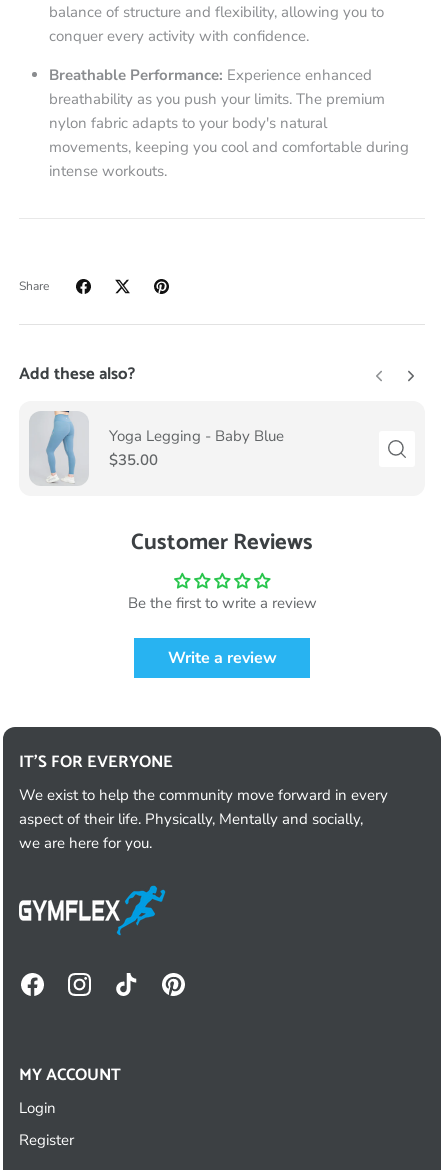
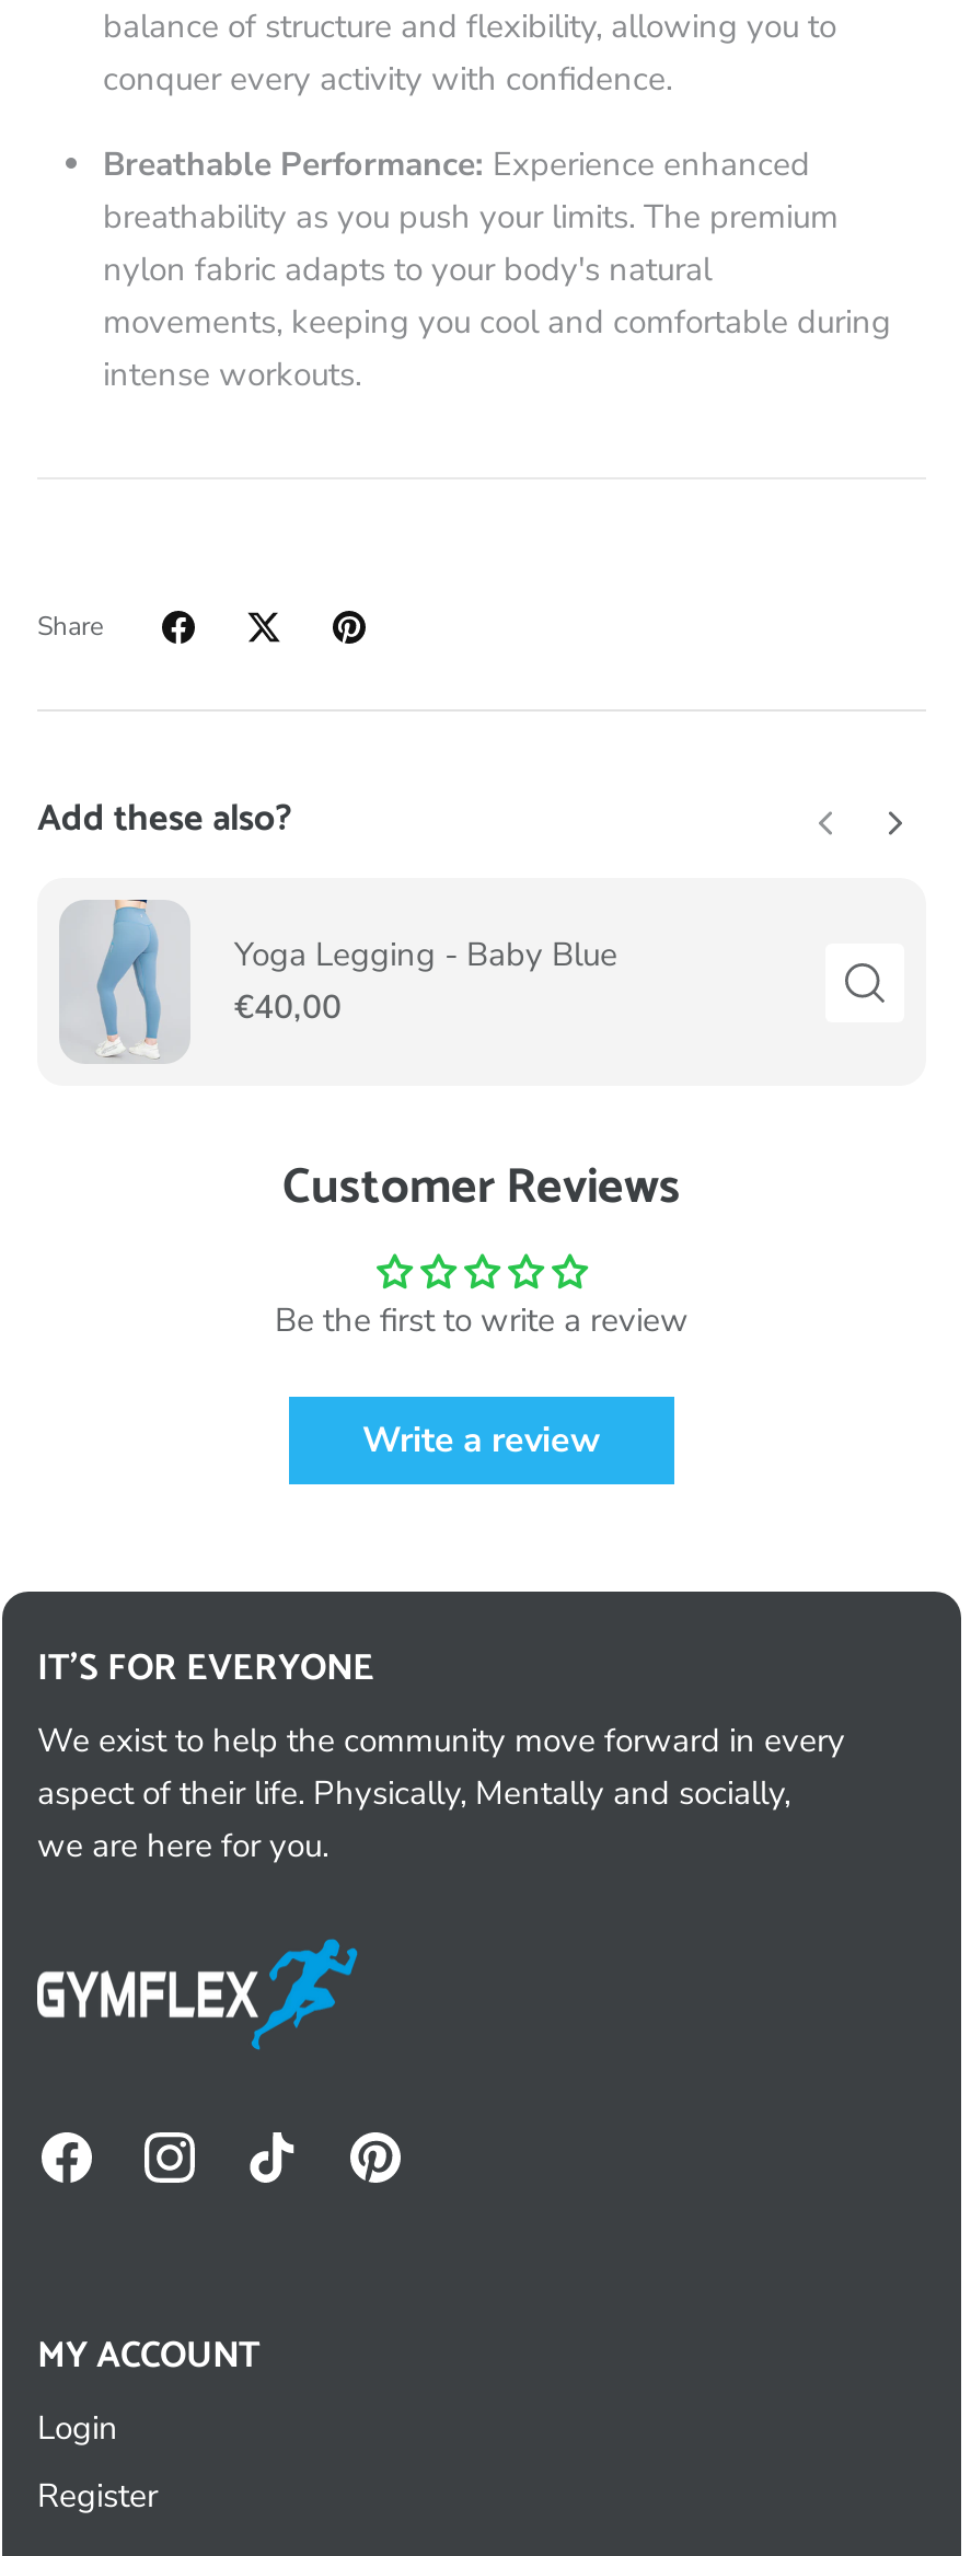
- $35.00
+ €40,00
